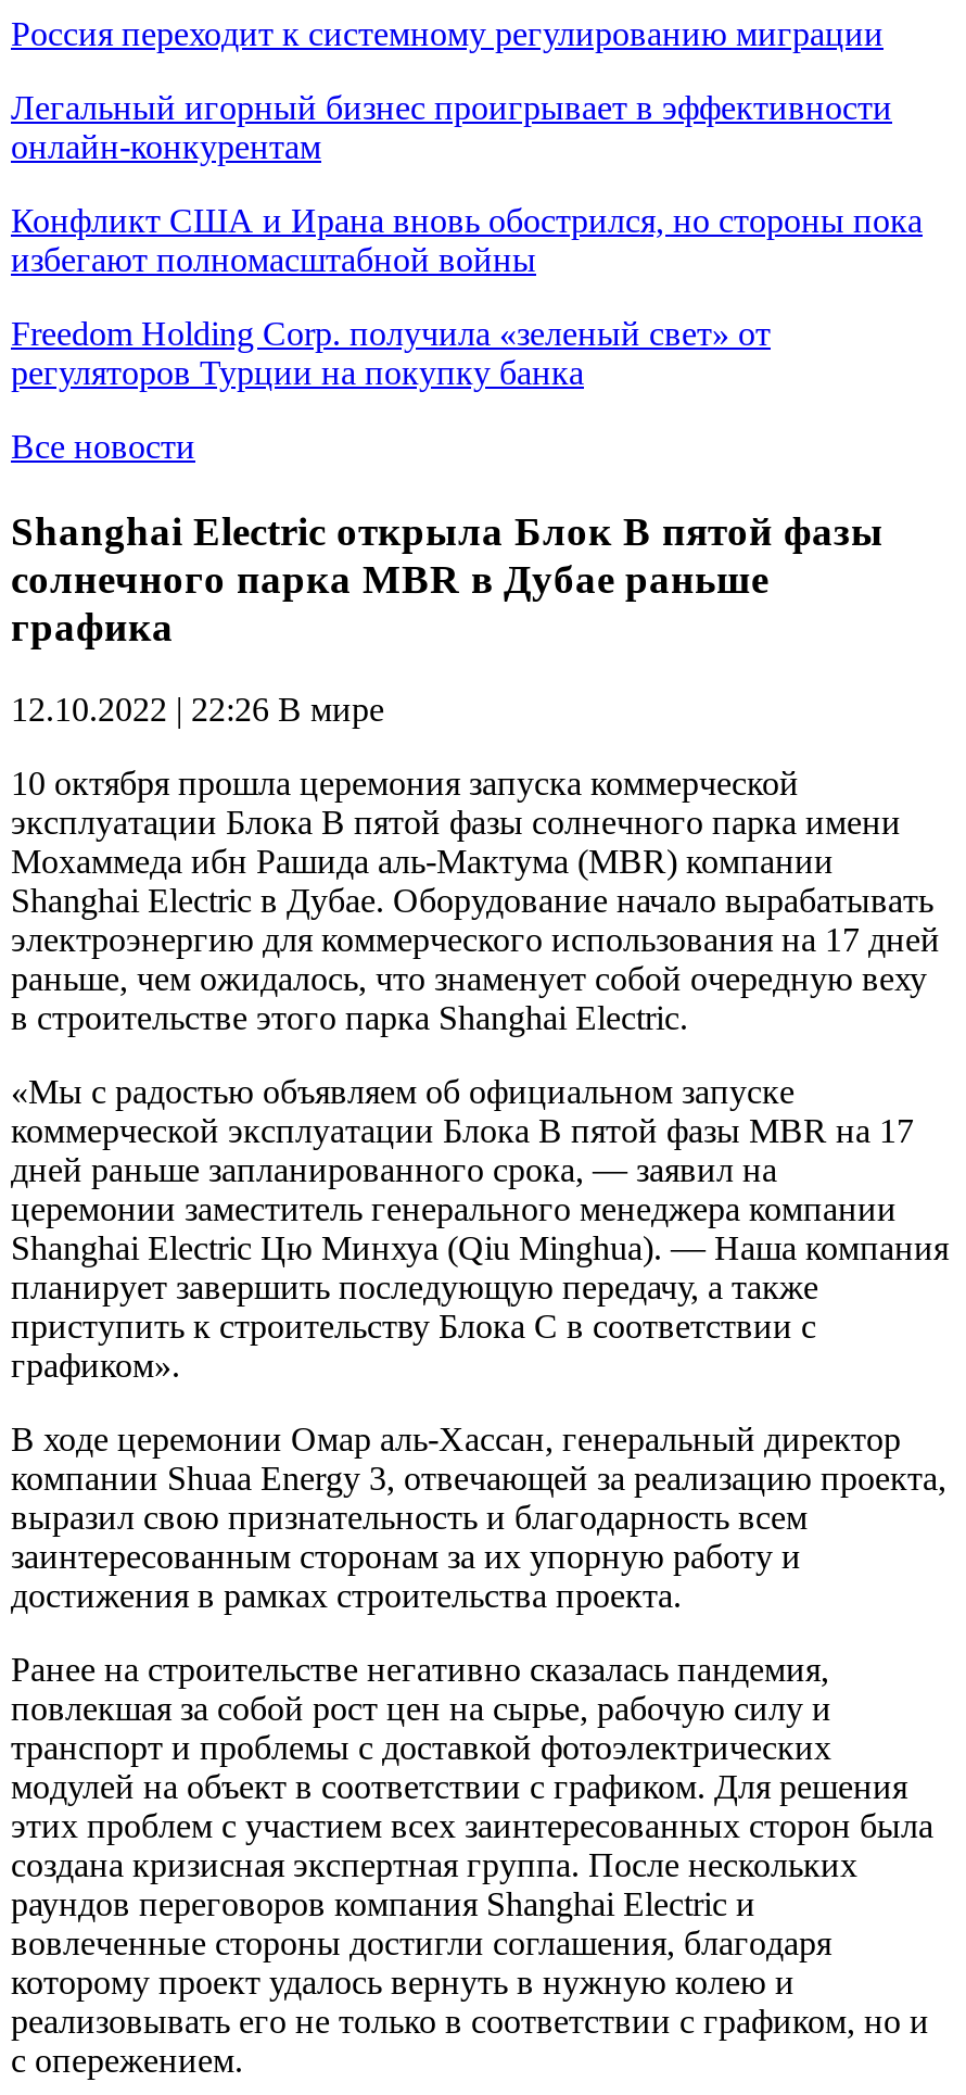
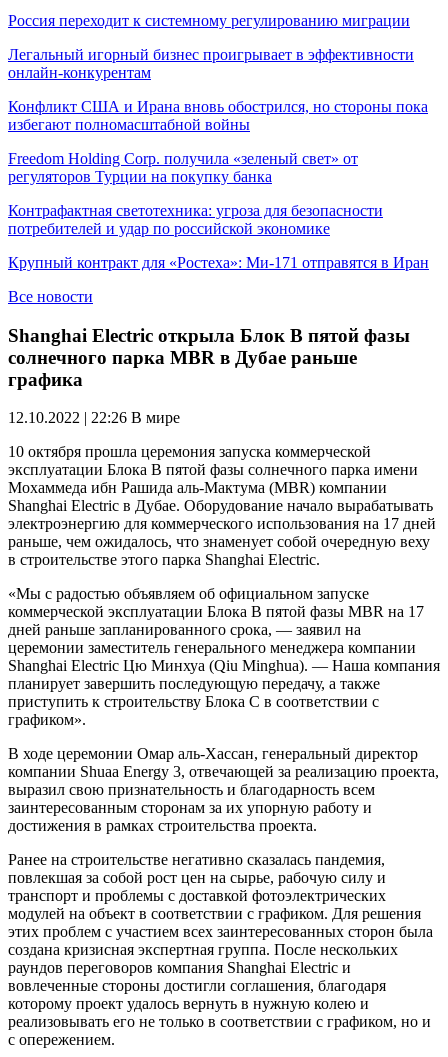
+ Контрафактная светотехника: угроза для безопасности
+ потребителей и удар по российской экономике
+ Крупный контракт для «Ростеха»: Ми-171 отправятся в Иран
